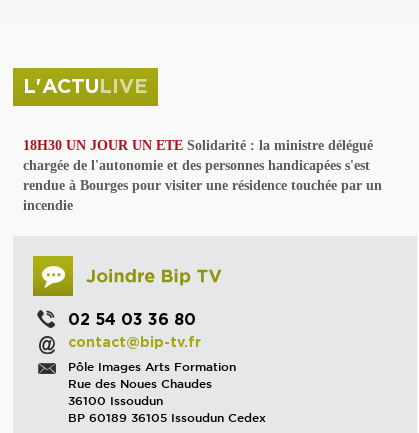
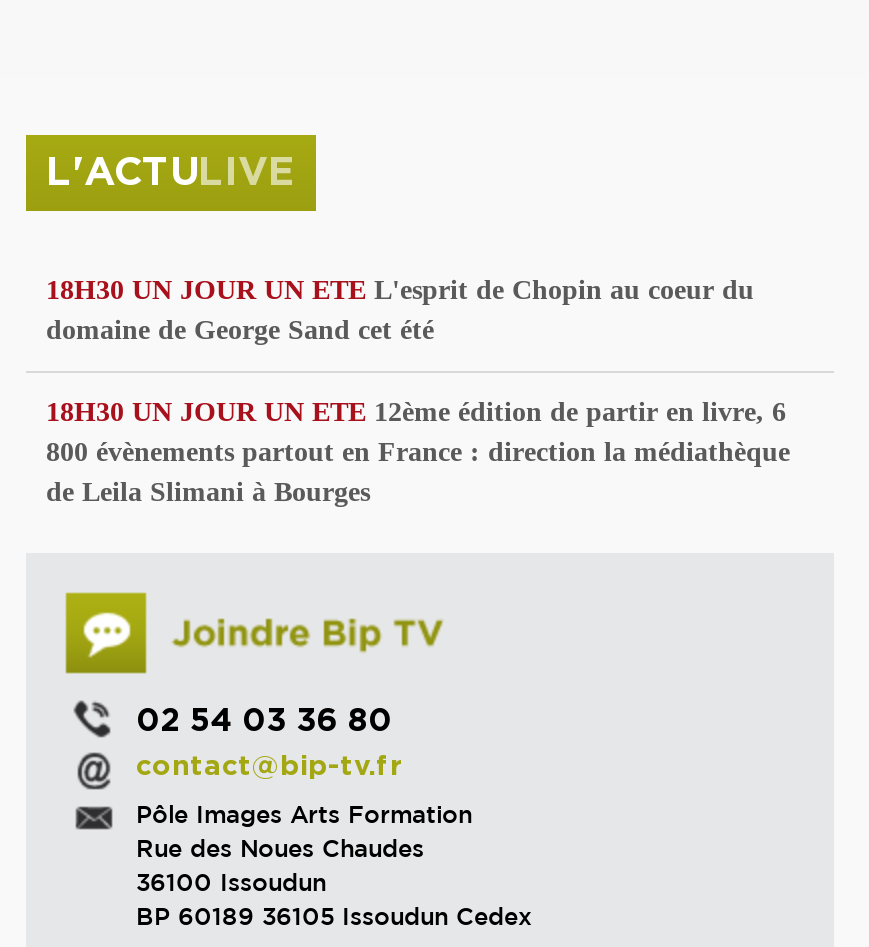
- 18H30 UN JOUR UN ETE Solidarité : la ministre délégué
- chargée de l'autonomie et des personnes handicapées s'est
- rendue à Bourges pour visiter une résidence touchée par un
- incendie
+ 18H30 UN JOUR UN ETE L'esprit de Chopin au coeur du
+ domaine de George Sand cet été
+ 18H30 UN JOUR UN ETE 12ème édition de partir en livre, 6
+ 800 évènements partout en France : direction la médiathèque
+ de Leila Slimani à Bourges
